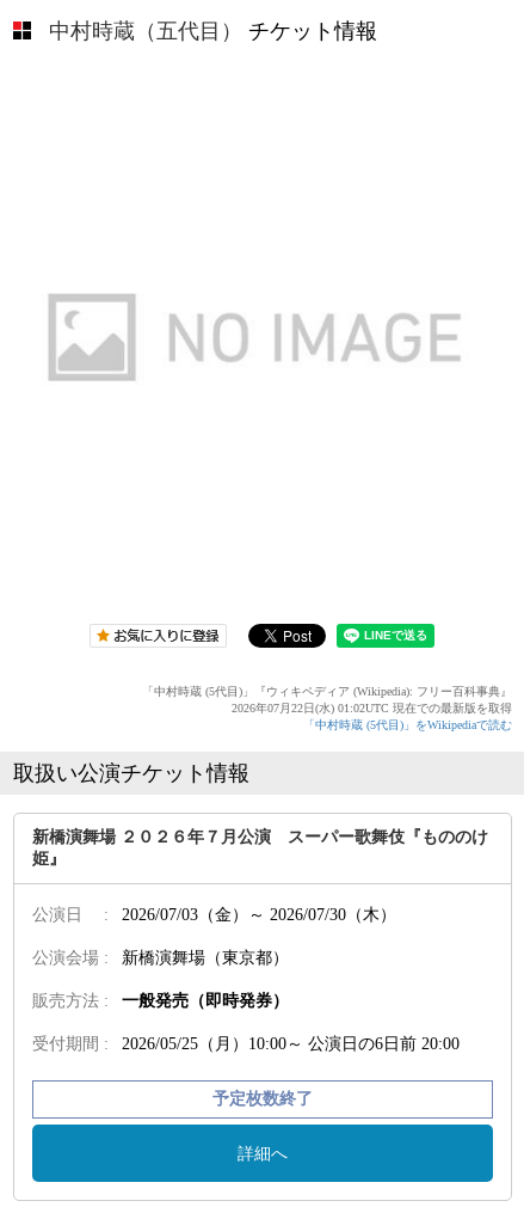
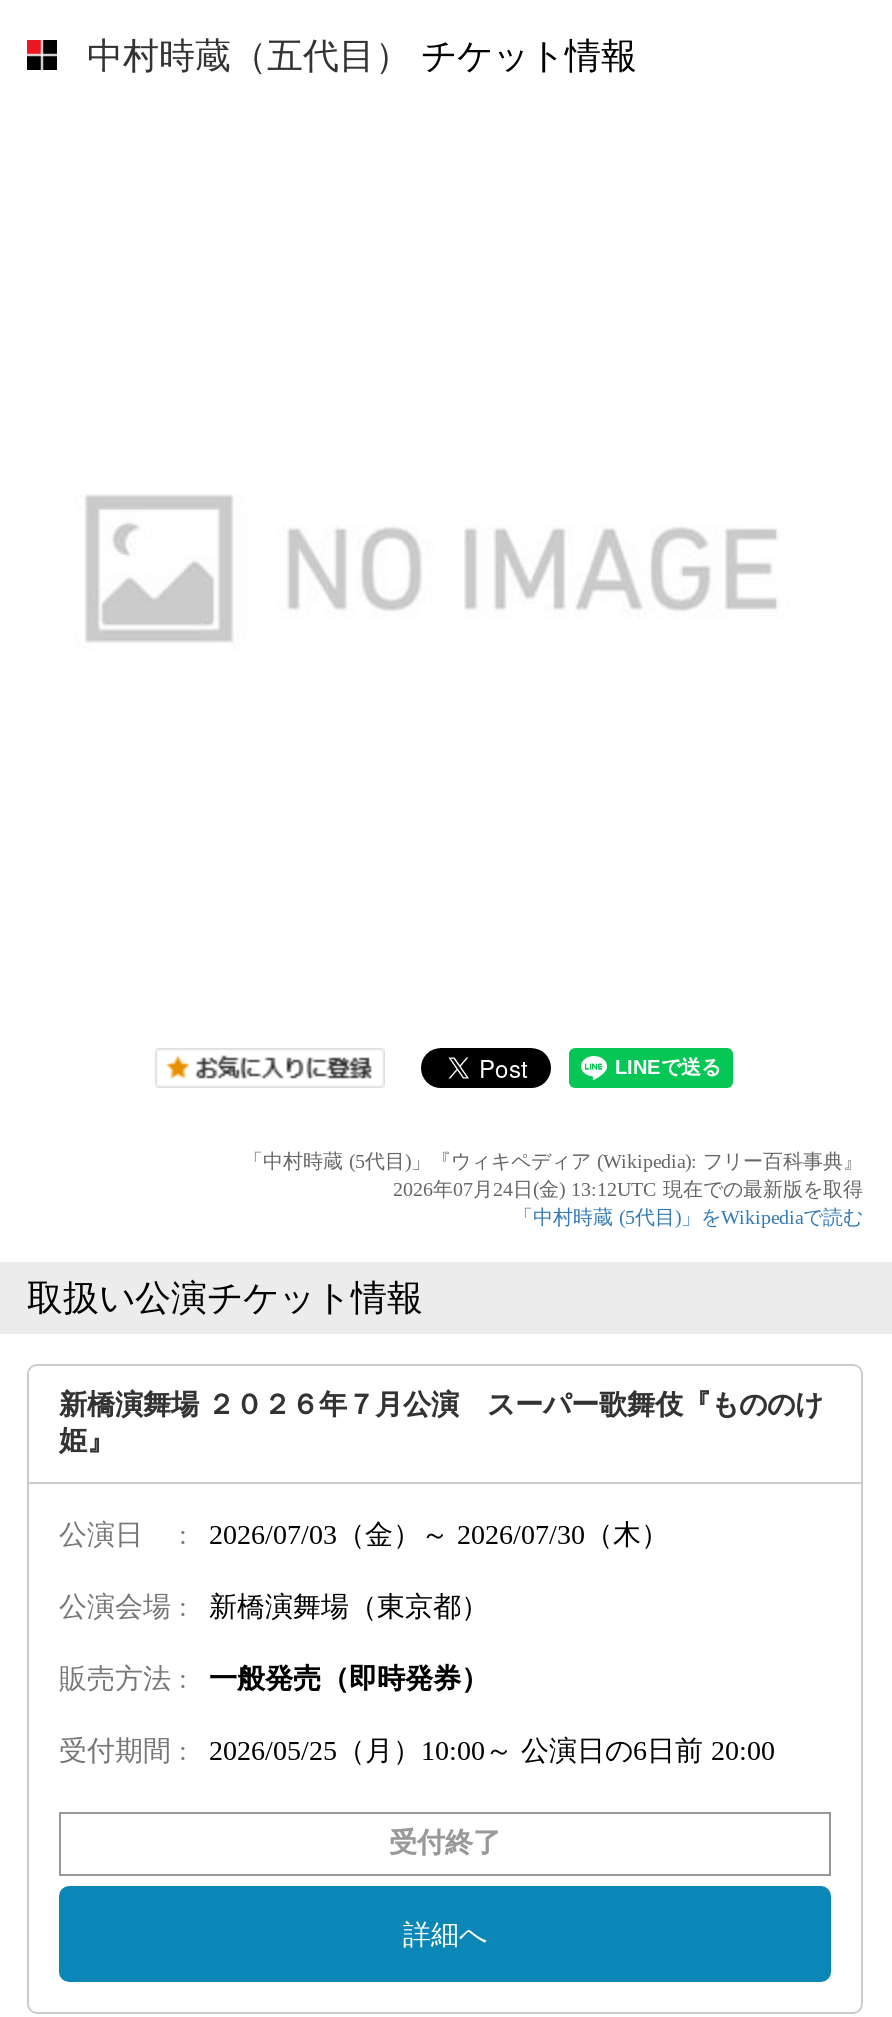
- 2026年07月22日(水) 01:02UTC 現在での最新版を取得
+ 2026年07月24日(金) 13:12UTC 現在での最新版を取得

- 予定枚数終了
+ 受付終了
